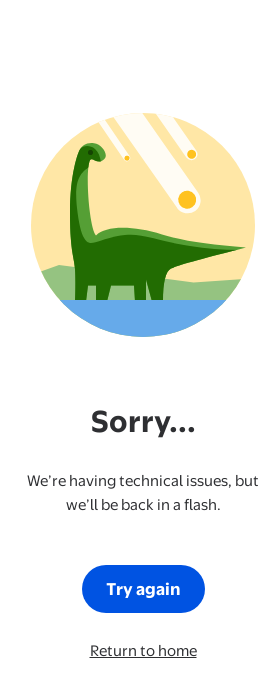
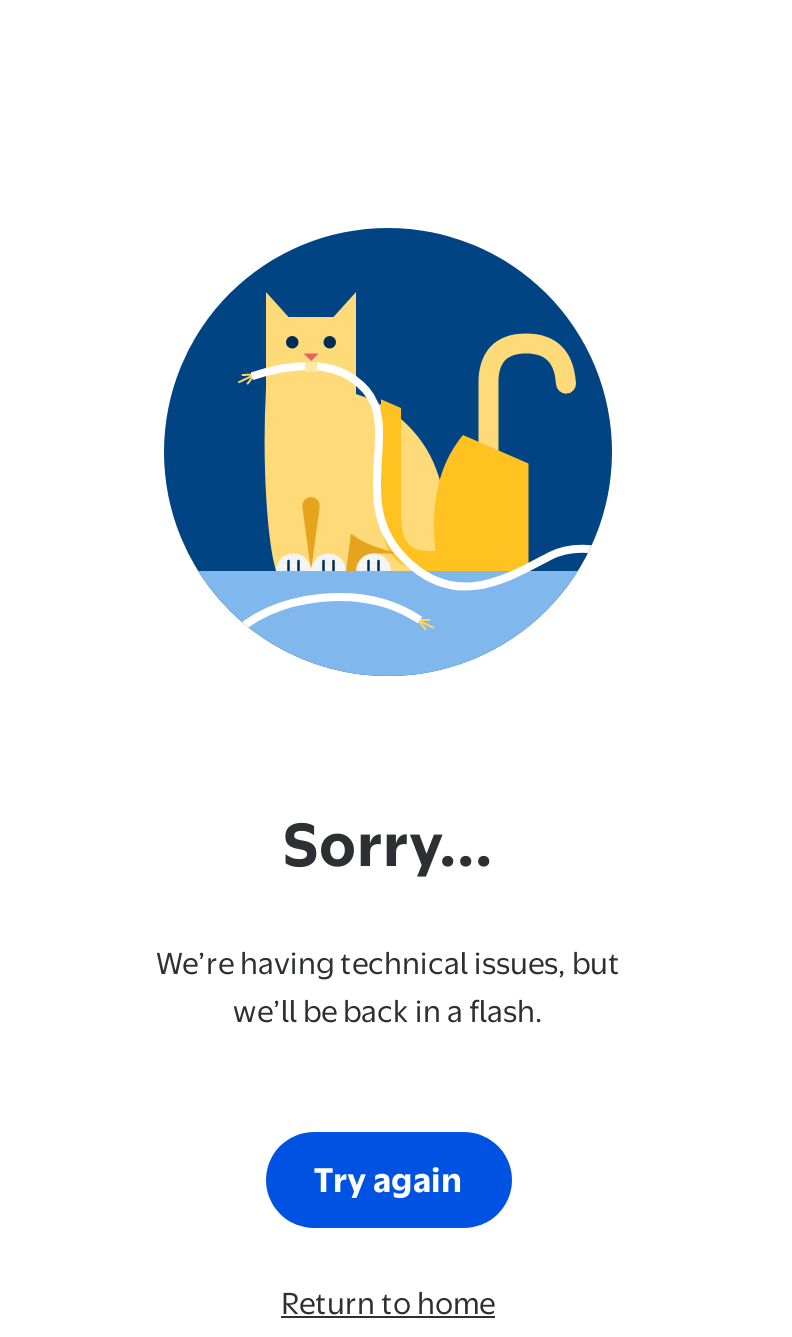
- [image]
+ [image]
